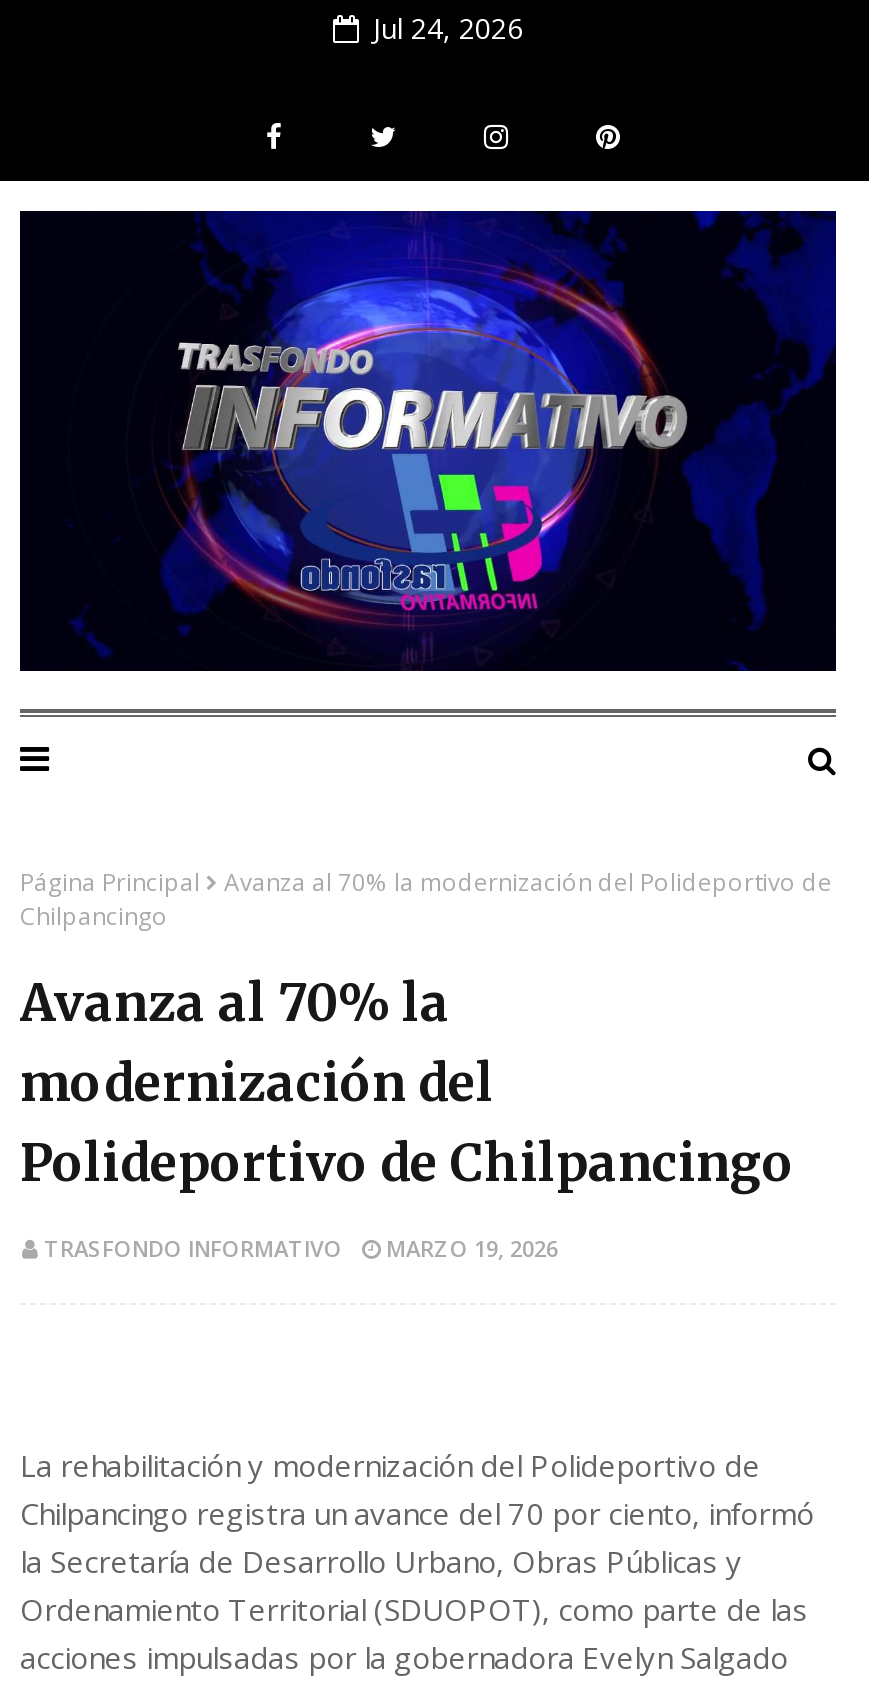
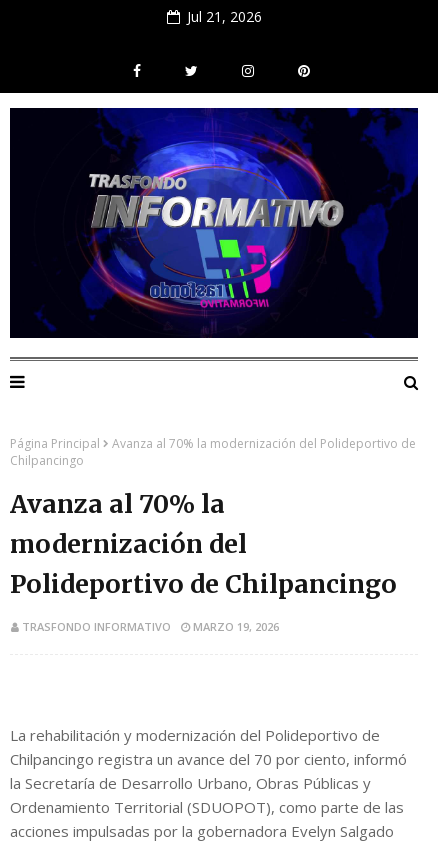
- Jul 24, 2026
+ Jul 21, 2026
